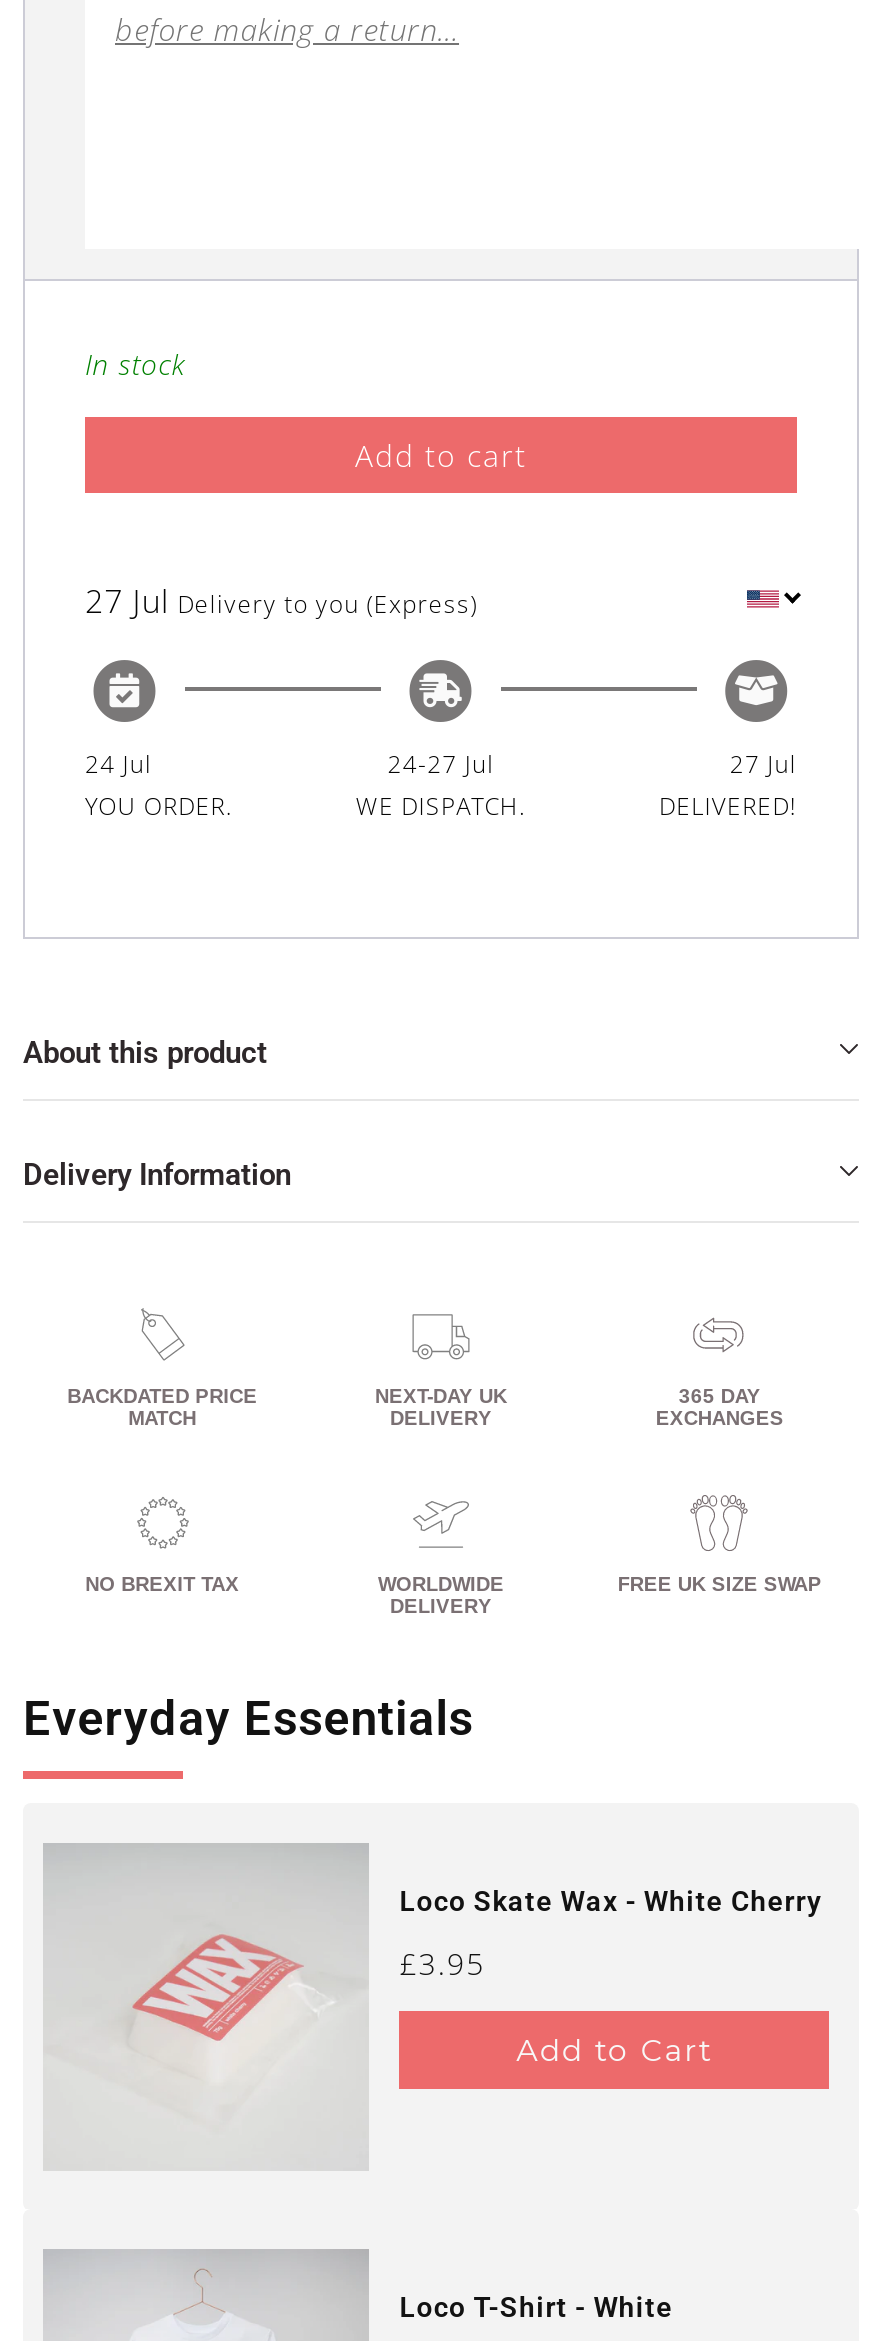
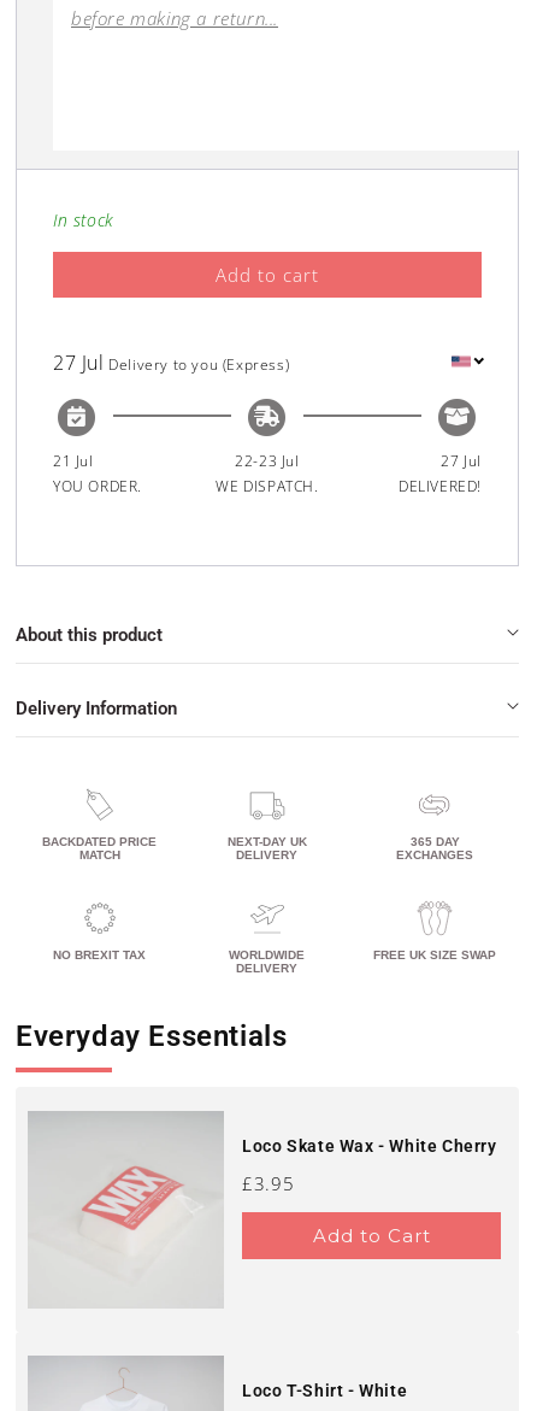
- 24 Jul
+ 21 Jul

- 24-27 Jul
+ 22-23 Jul
